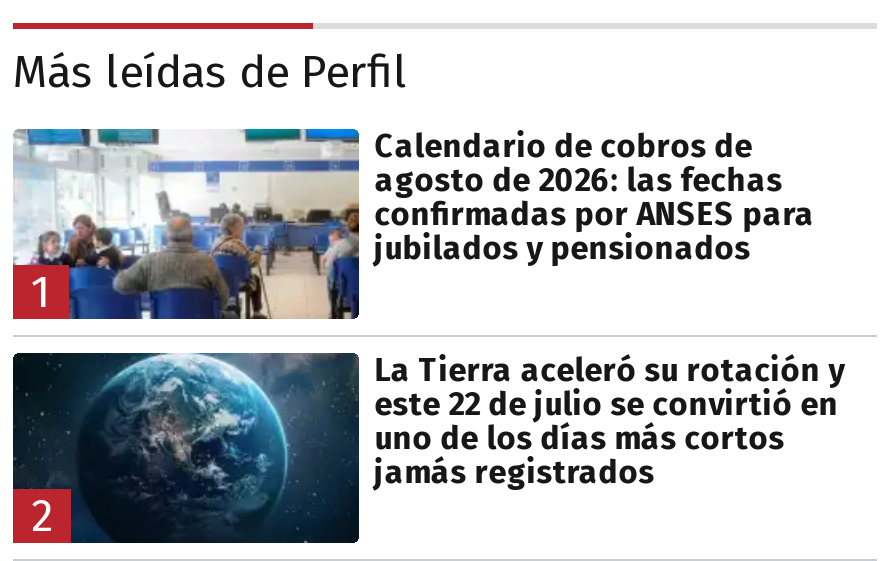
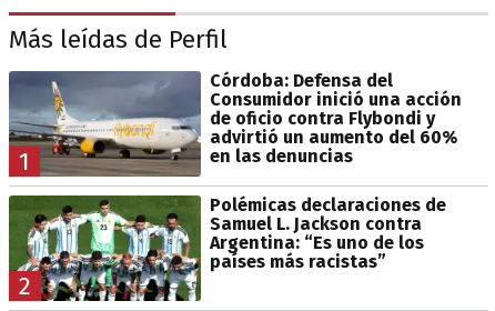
- [image]
- Calendario de cobros de
- agosto de 2026: las fechas
- confirmadas por ANSES para
- jubilados y pensionados
+ [image]
+ Córdoba: Defensa del
+ Consumidor inició una acción
+ de oficio contra Flybondi y
+ advirtió un aumento del 60%
+ en las denuncias

- [image]
- La Tierra aceleró su rotación y
- este 22 de julio se convirtió en
- uno de los días más cortos
- jamás registrados
+ [image]
+ Polémicas declaraciones de
+ Samuel L. Jackson contra
+ Argentina: “Es uno de los
+ países más racistas”
